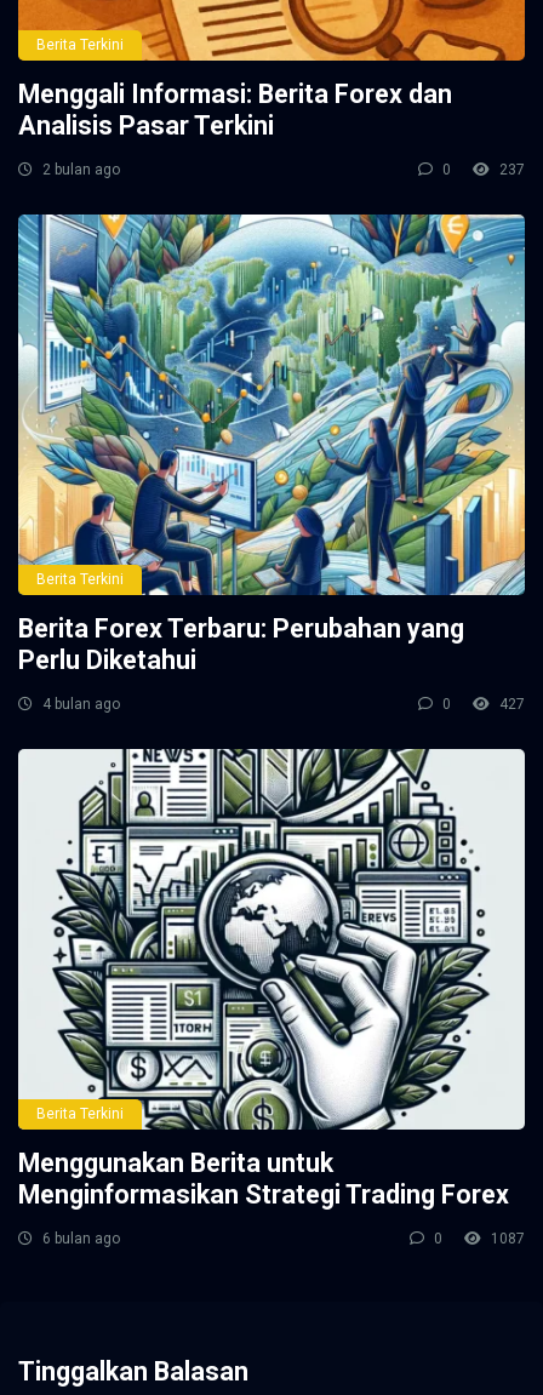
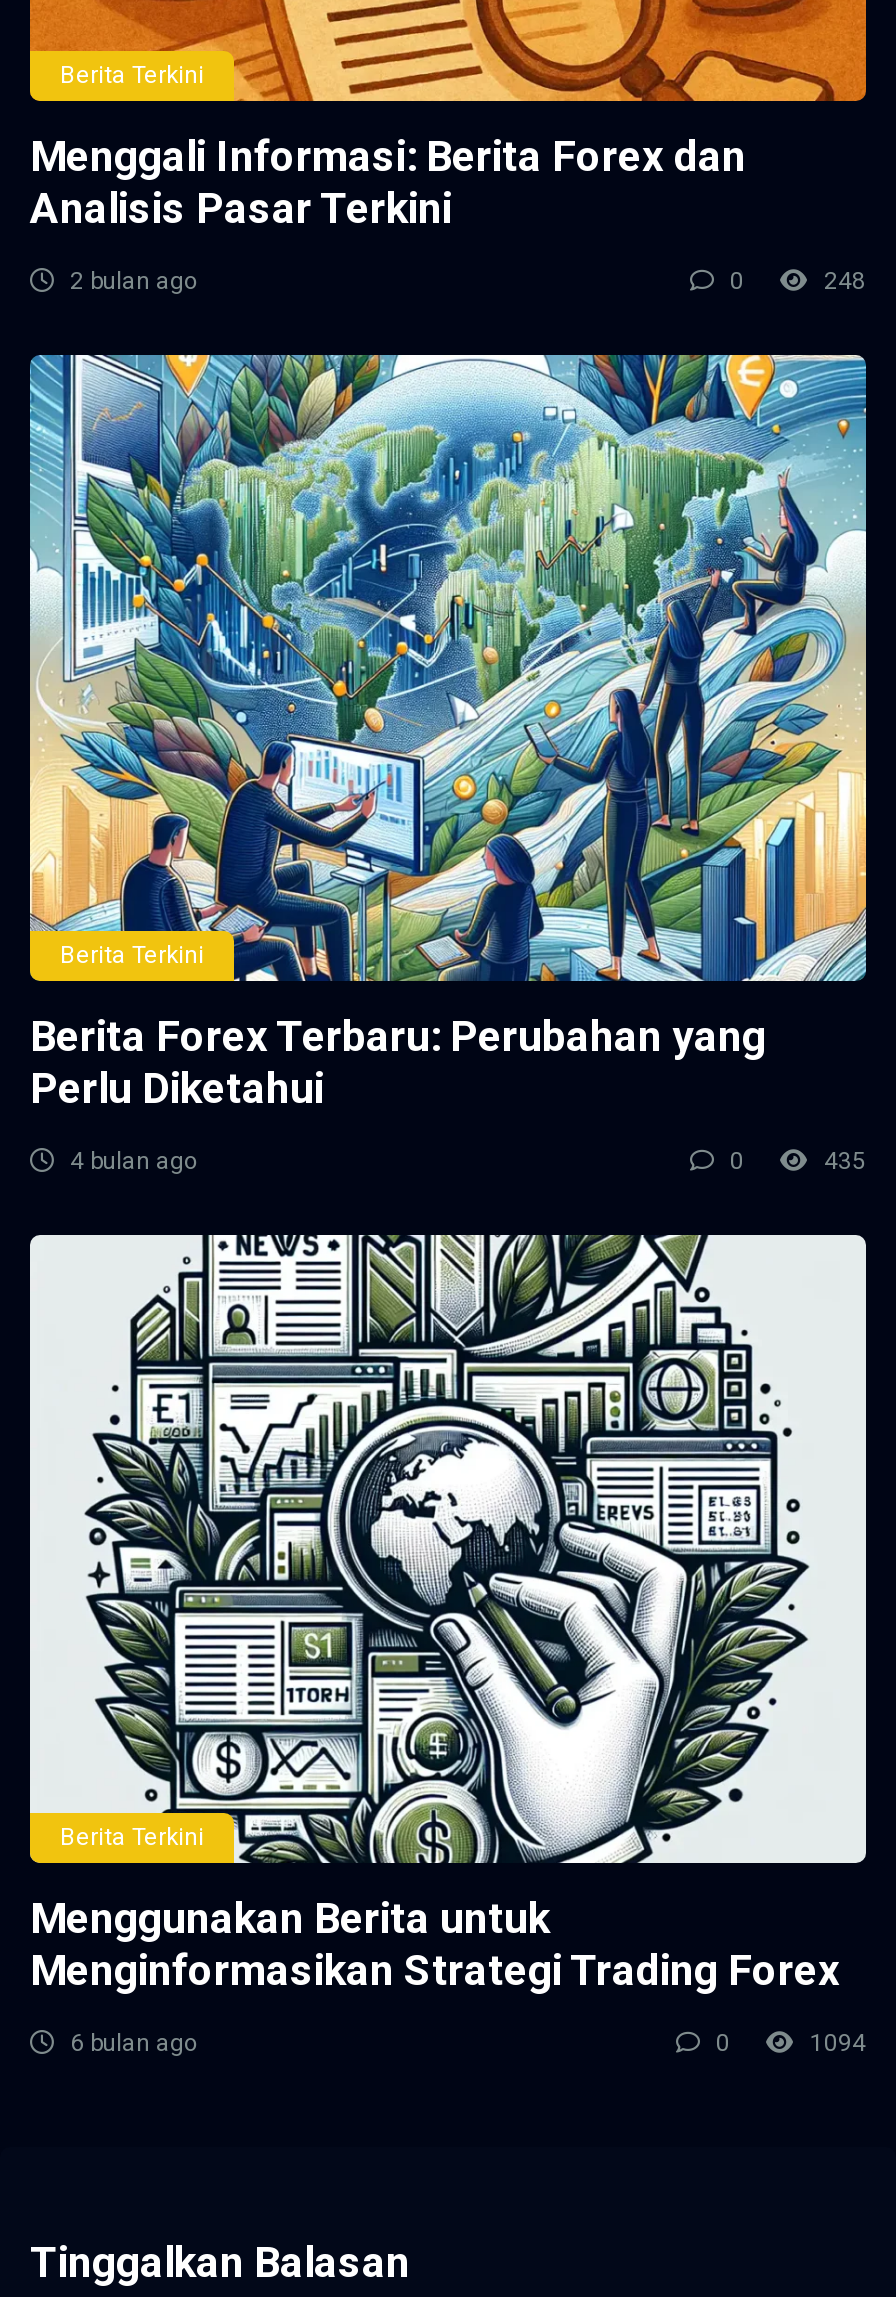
- 237
+ 248

- 427
+ 435

- 1087
+ 1094
